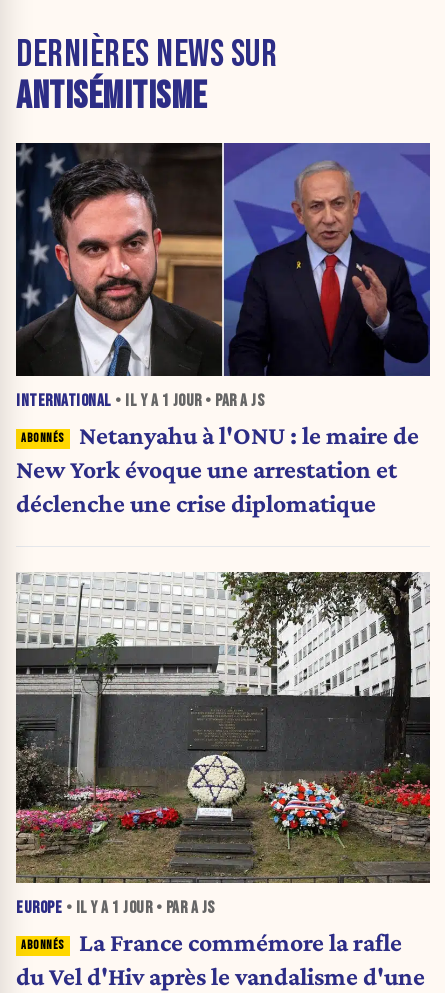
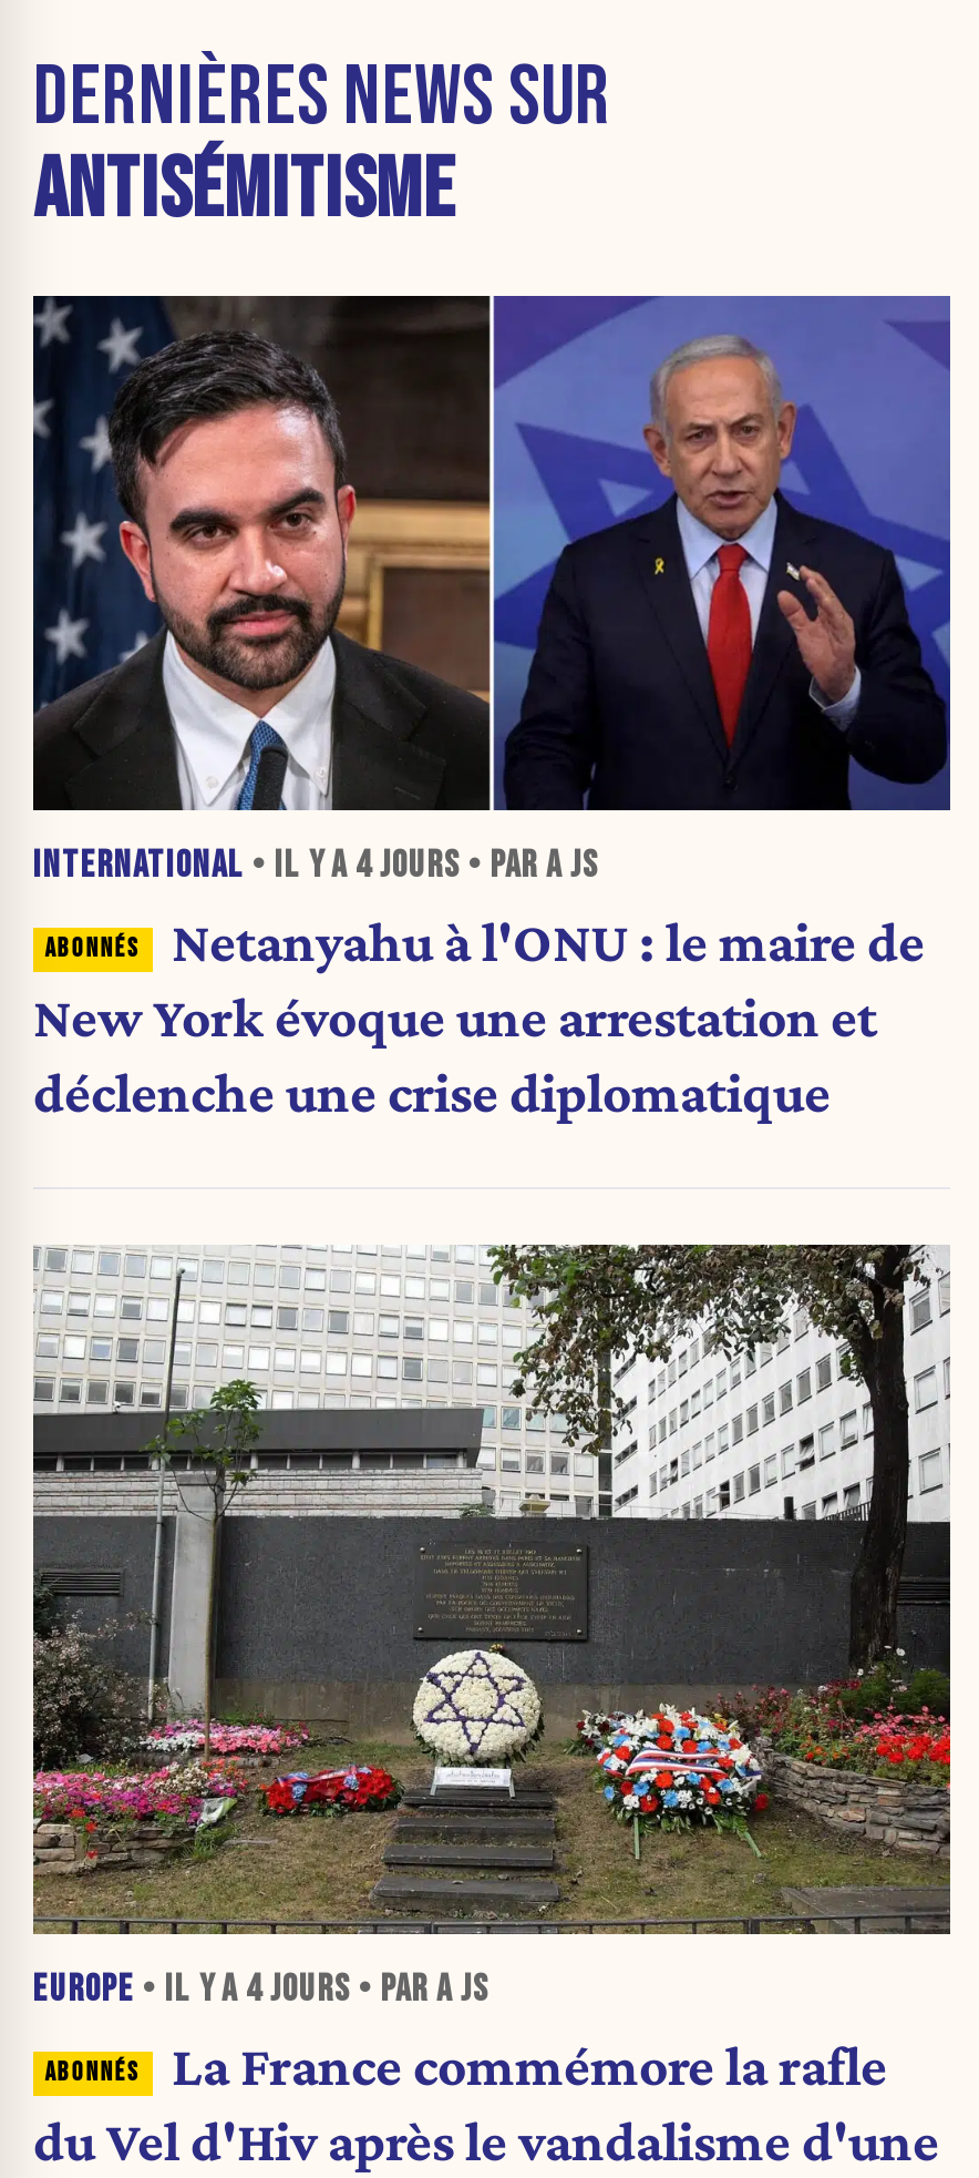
- INTERNATIONAL • IL Y A 1 JOUR • PAR A JS
+ INTERNATIONAL • IL Y A 4 JOURS • PAR A JS

- EUROPE • IL Y A 1 JOUR • PAR A JS
+ EUROPE • IL Y A 4 JOURS • PAR A JS
